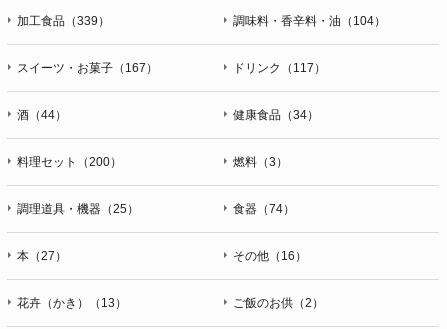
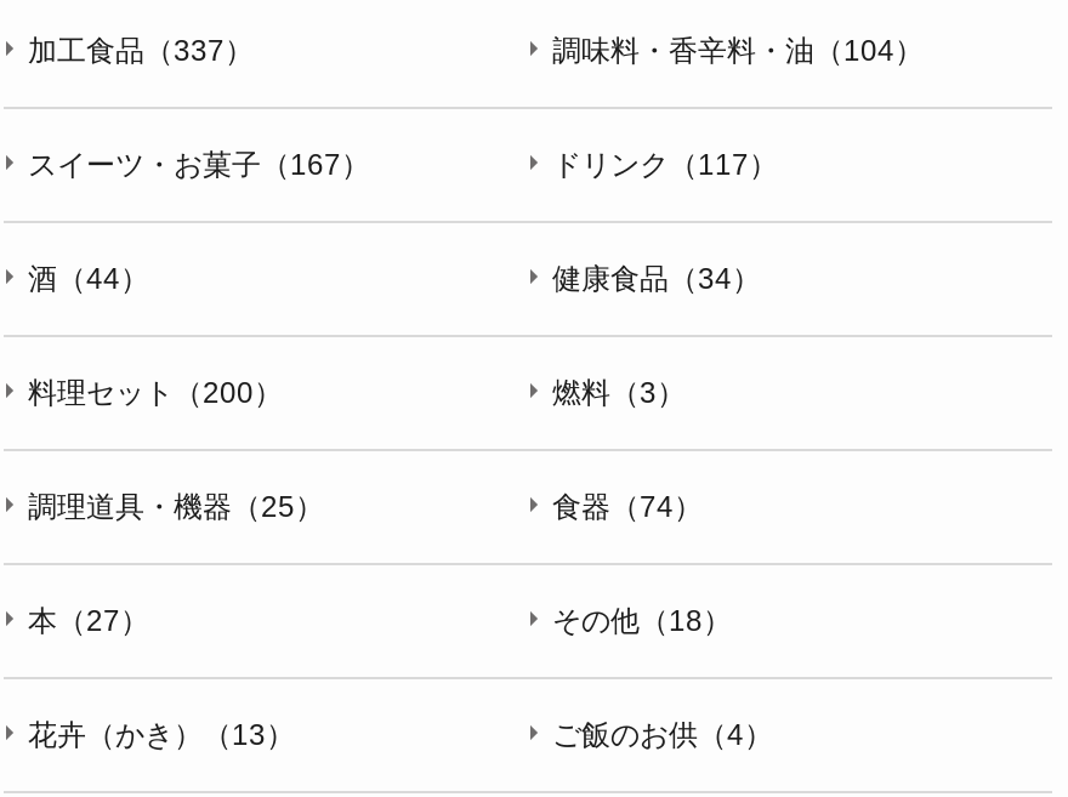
- 加工食品（339）
+ 加工食品（337）

- その他（16）
+ その他（18）

- ご飯のお供（2）
+ ご飯のお供（4）
